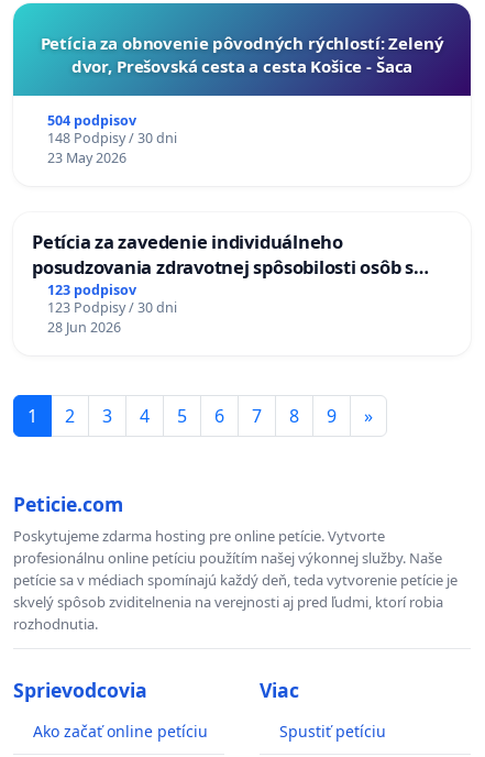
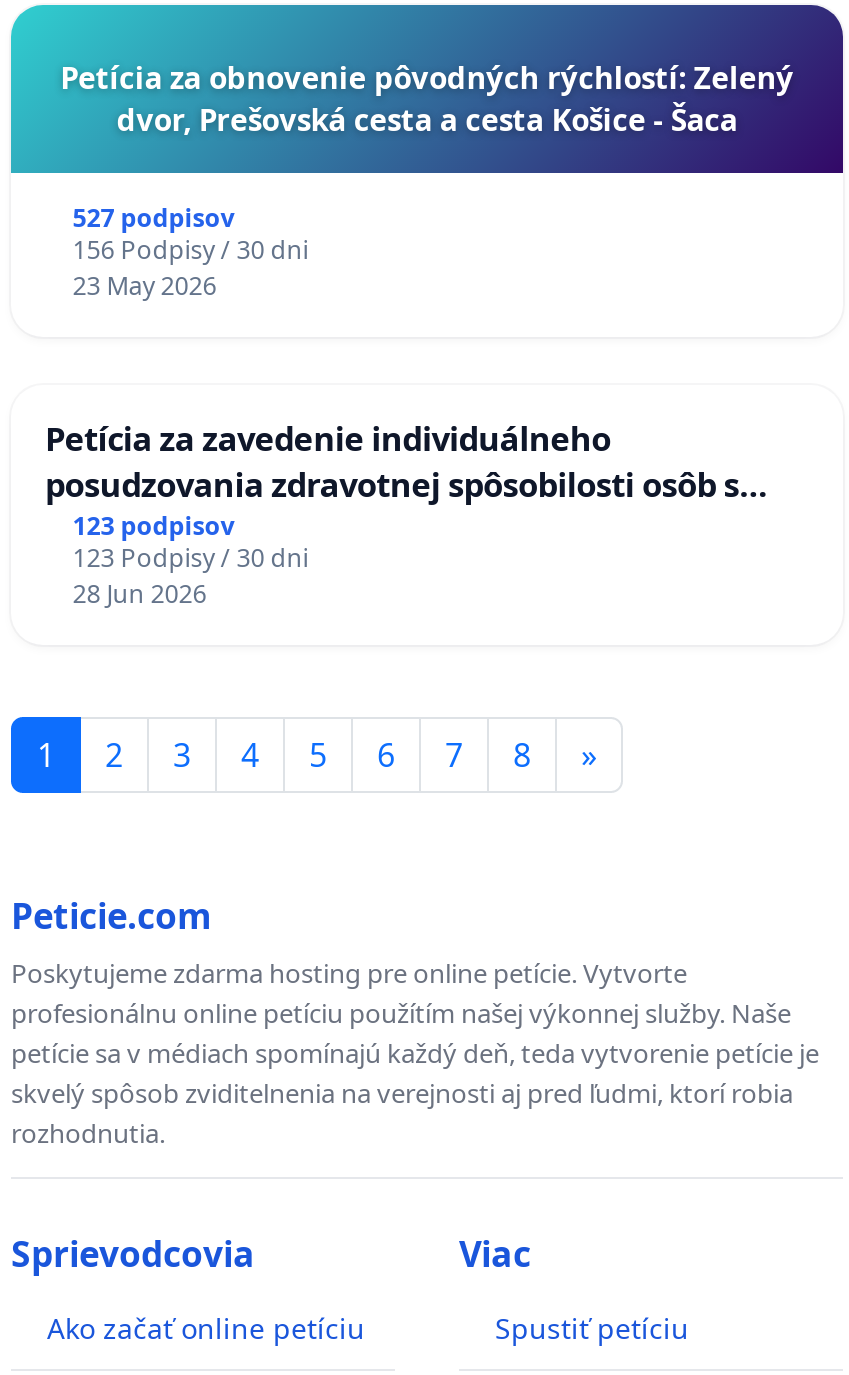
- 504 podpisov
+ 527 podpisov

- 148 Podpisy / 30 dni
+ 156 Podpisy / 30 dni

- 9
